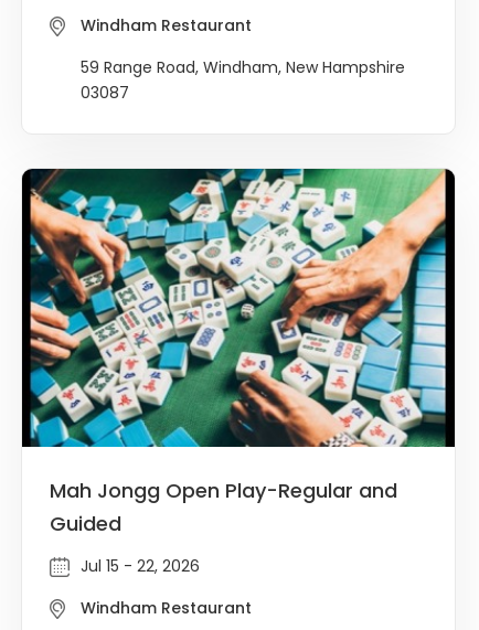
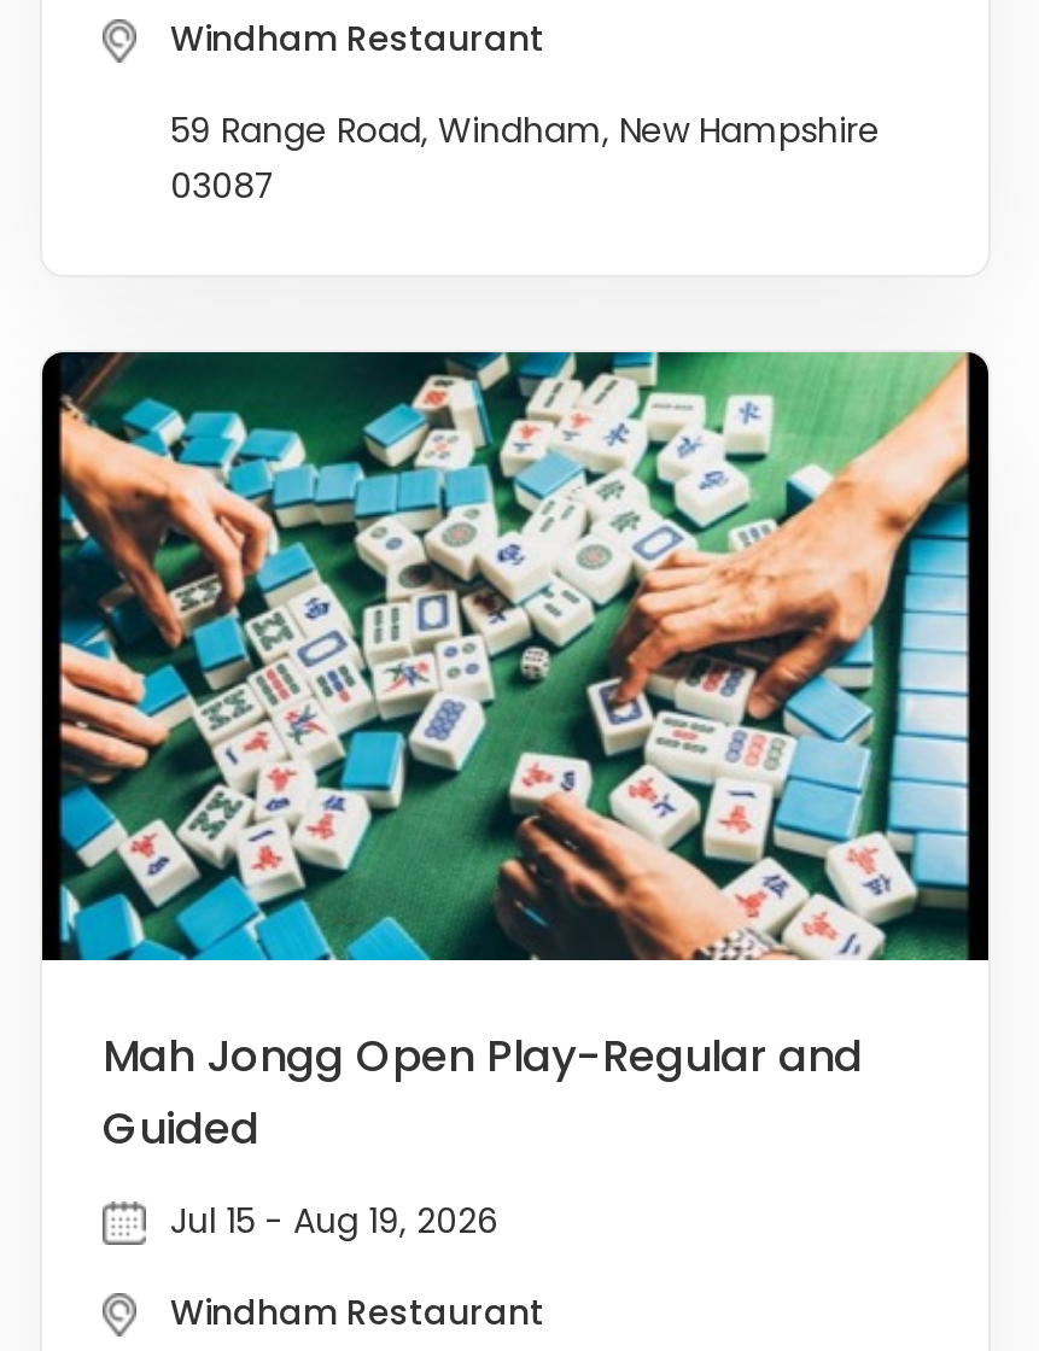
- Jul 15 - 22, 2026
+ Jul 15 - Aug 19, 2026
